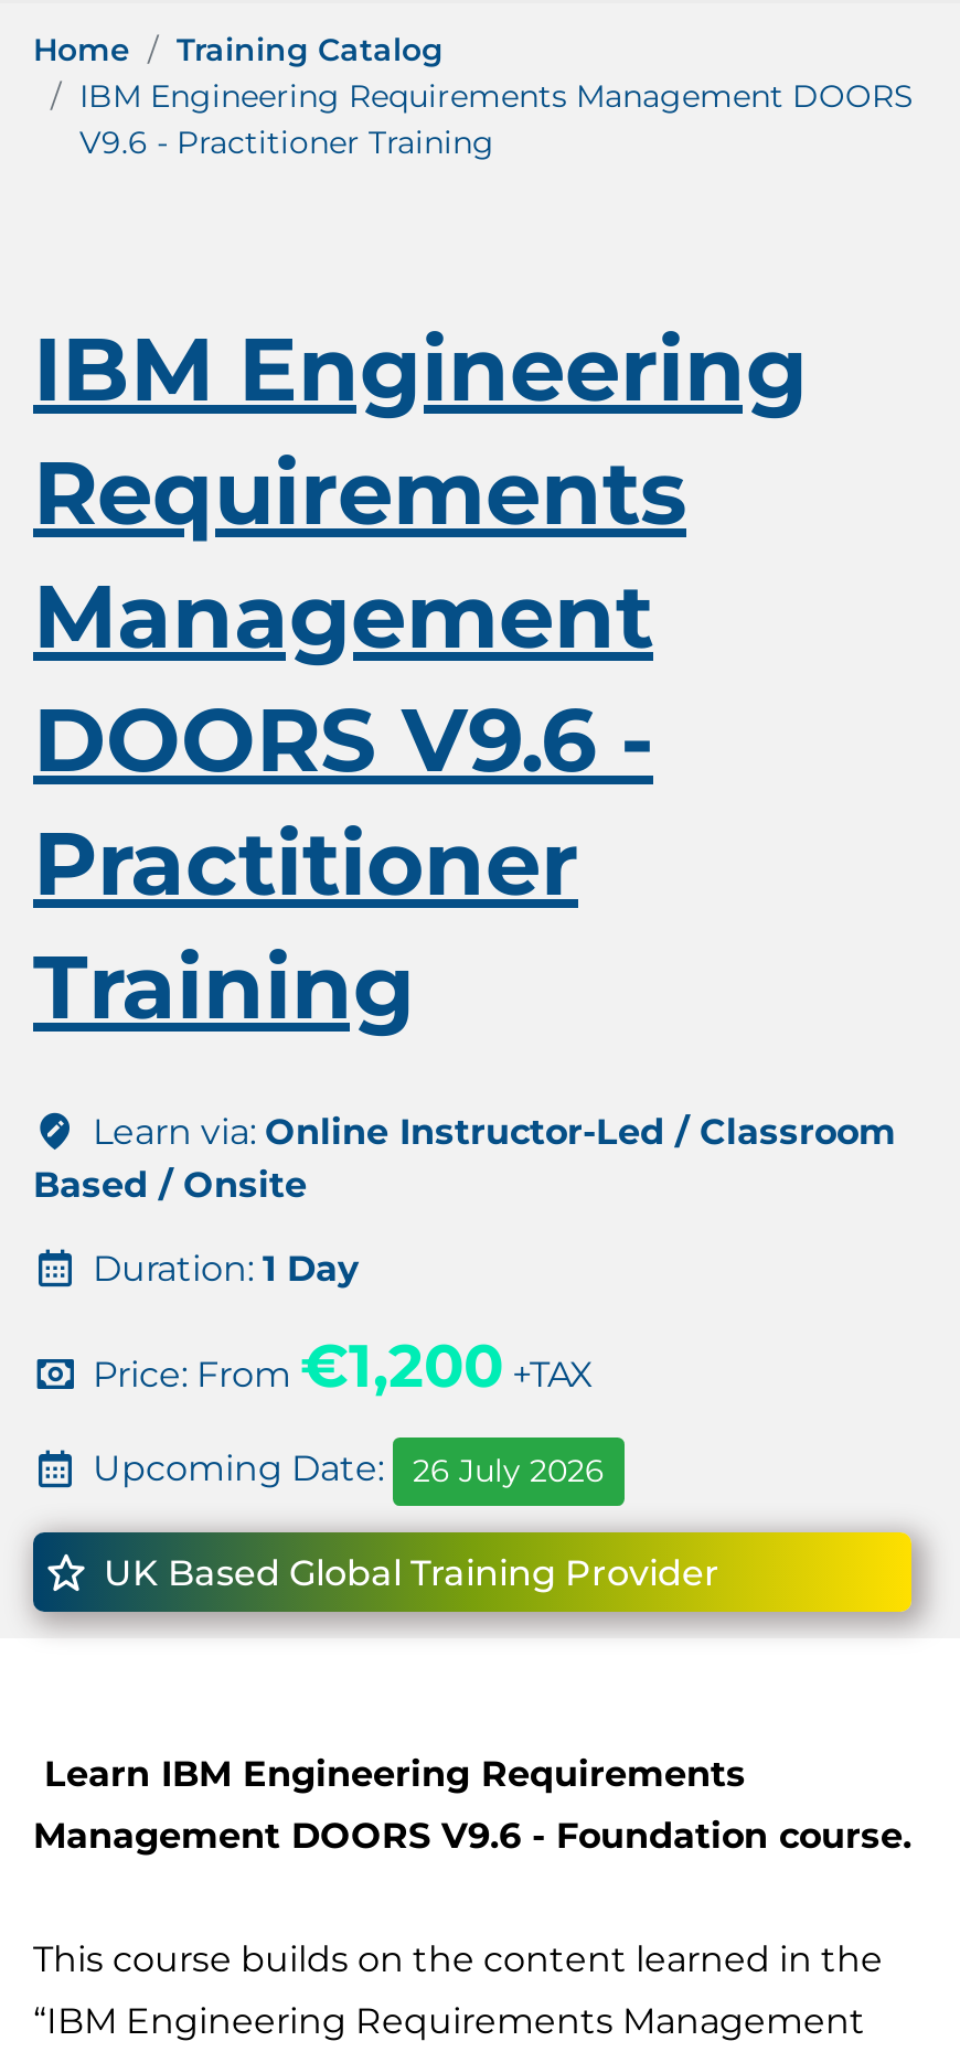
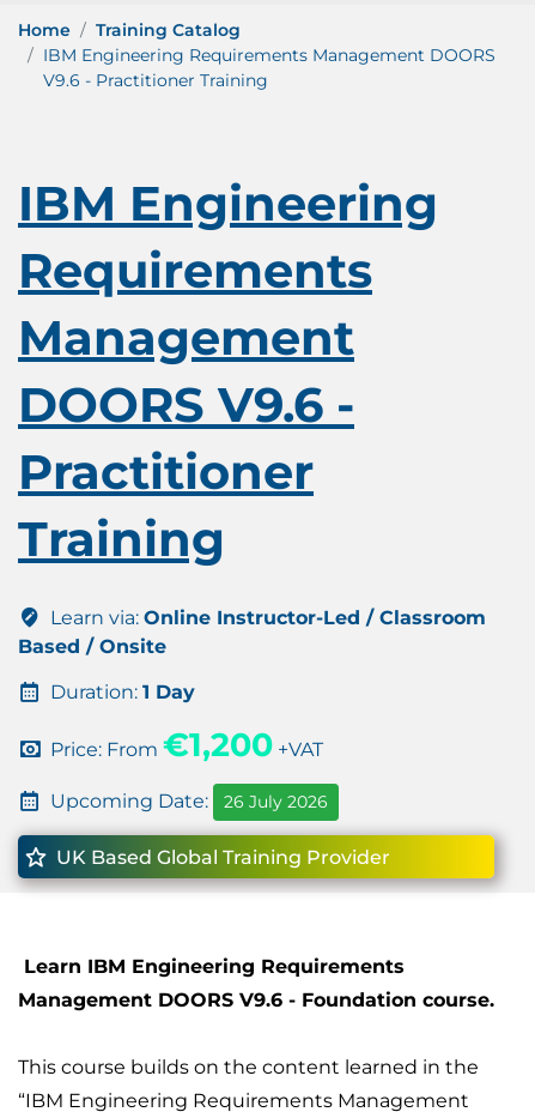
- Price: From €1,200 +TAX
+ Price: From €1,200 +VAT
